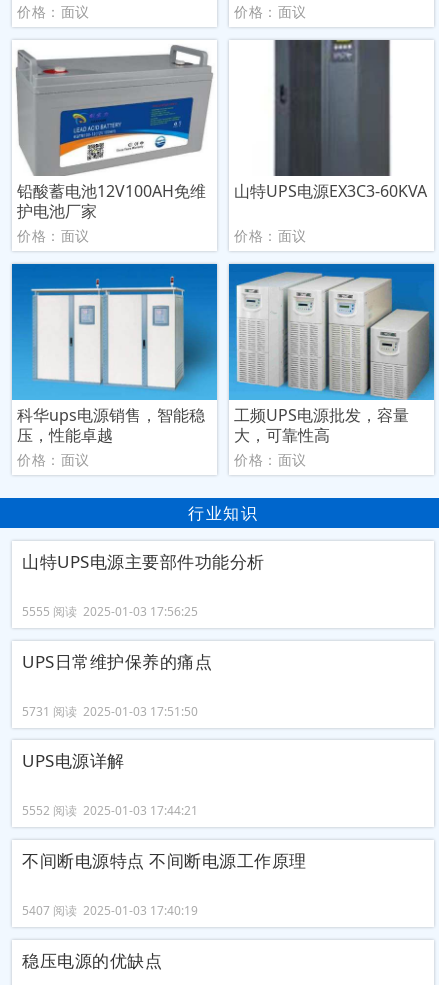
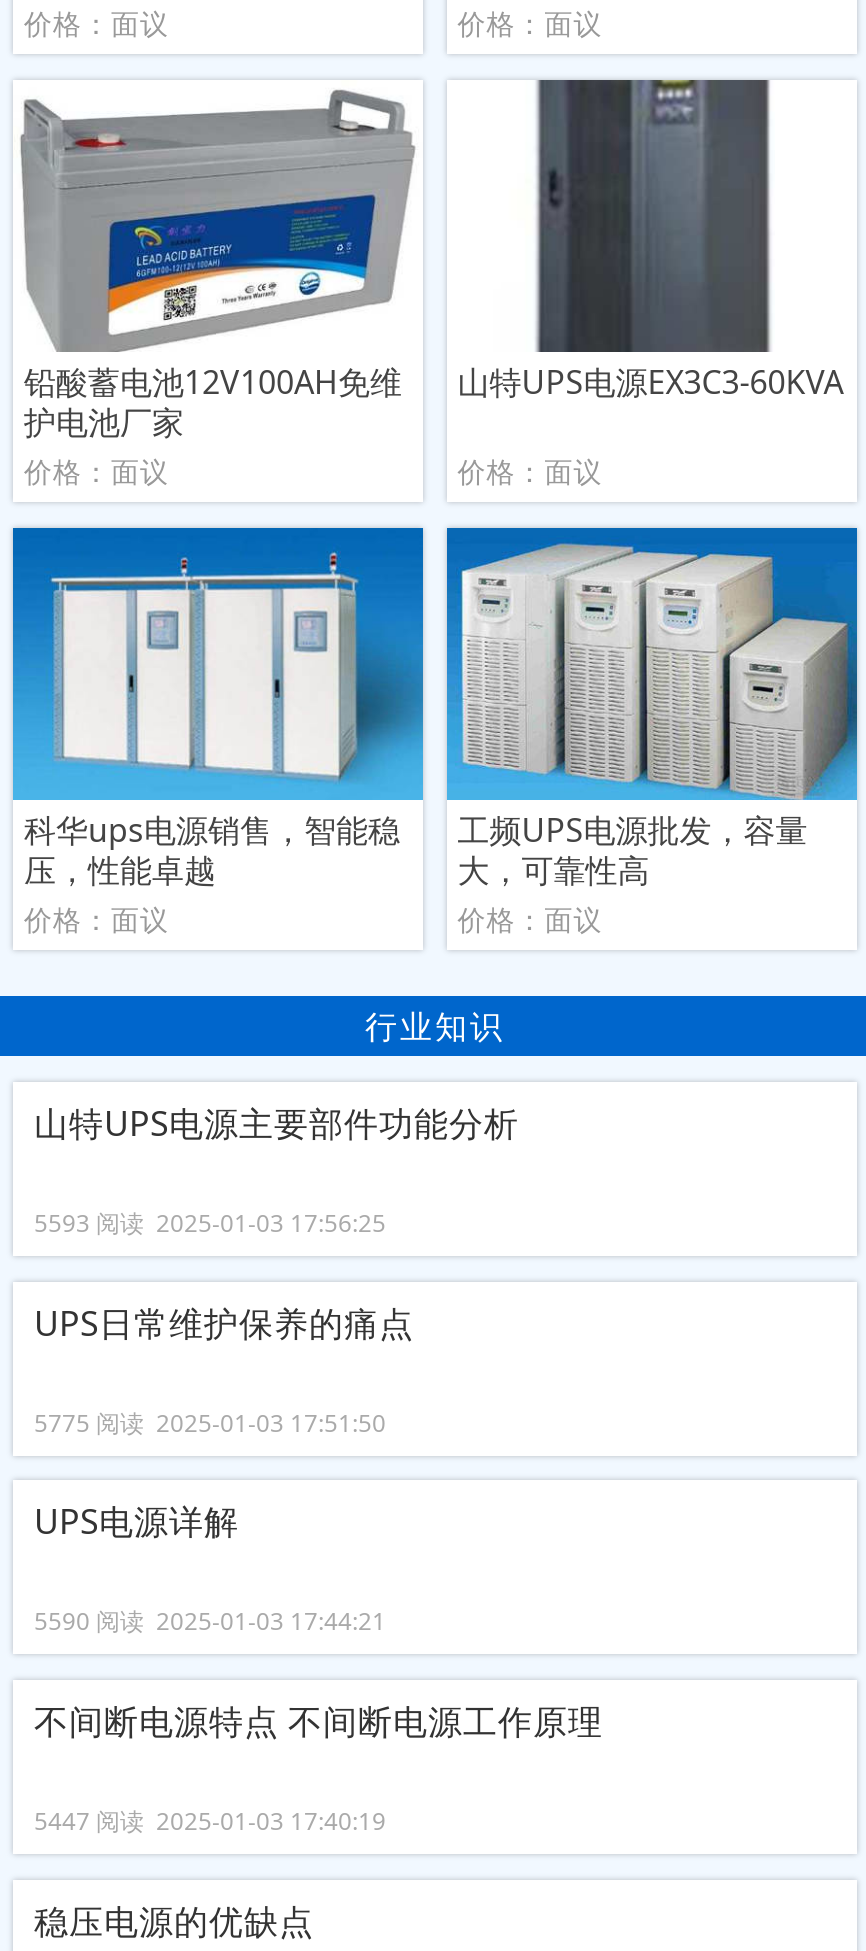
- 5555 阅读 2025-01-03 17:56:25
+ 5593 阅读 2025-01-03 17:56:25

- 5731 阅读 2025-01-03 17:51:50
+ 5775 阅读 2025-01-03 17:51:50

- 5552 阅读 2025-01-03 17:44:21
+ 5590 阅读 2025-01-03 17:44:21

- 5407 阅读 2025-01-03 17:40:19
+ 5447 阅读 2025-01-03 17:40:19
